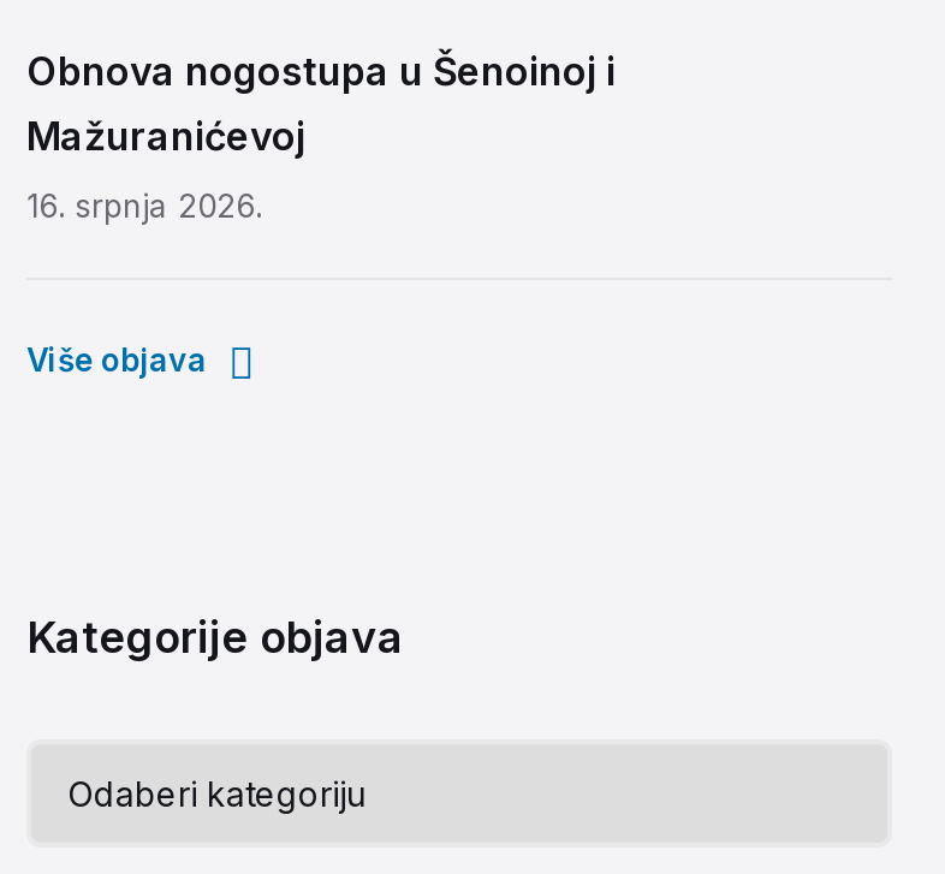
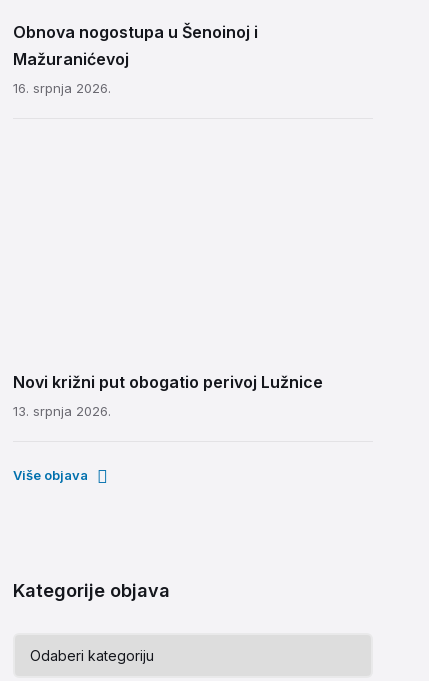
+ Novi križni put obogatio perivoj Lužnice
+ 13. srpnja 2026.
